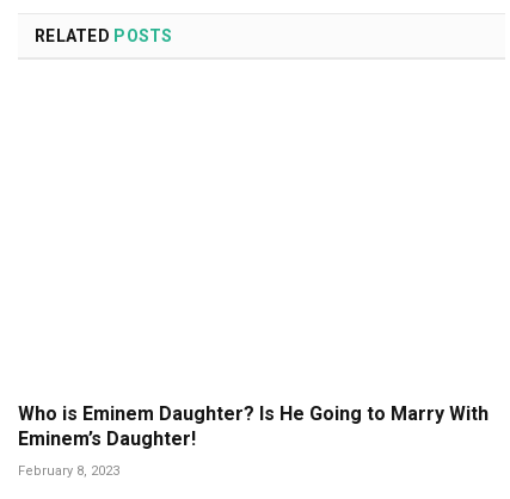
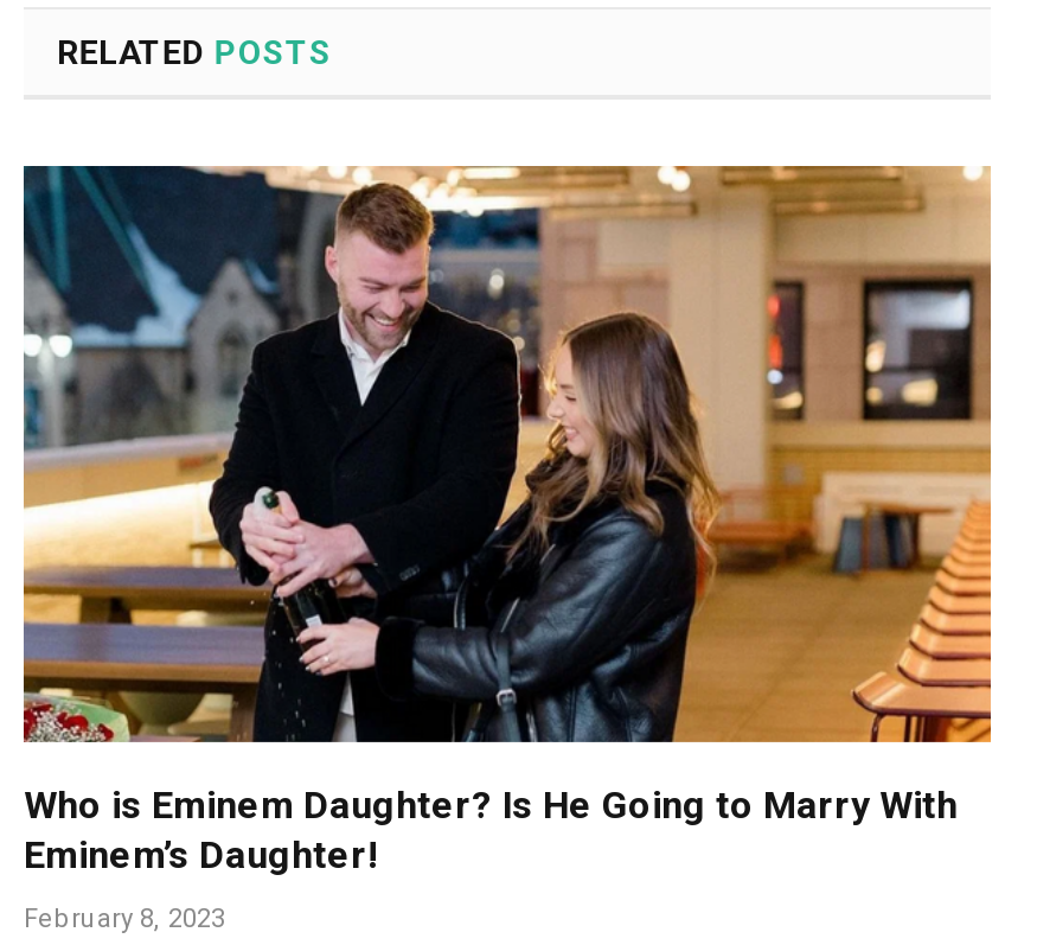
+ [image]
